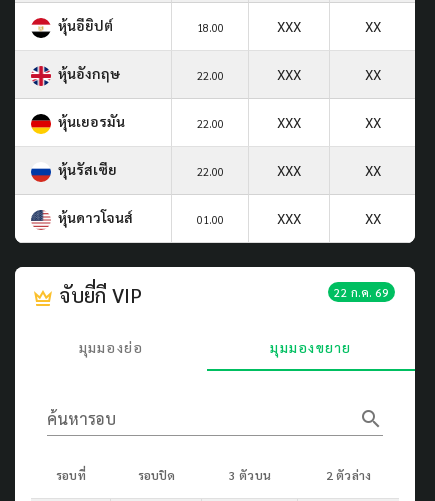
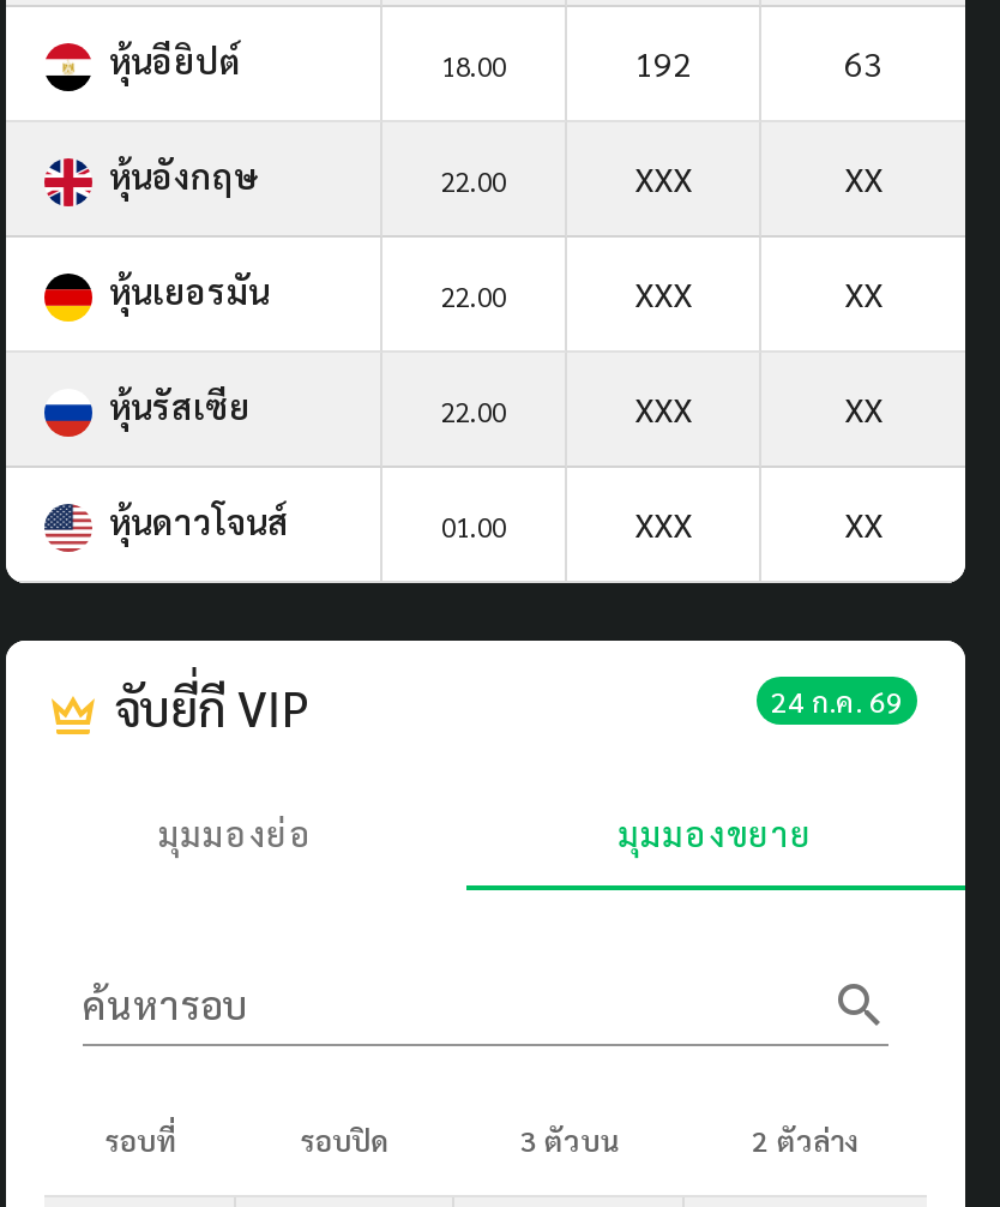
- XXX
- XX
+ 192
+ 63

- 22 ก.ค. 69
+ 24 ก.ค. 69
